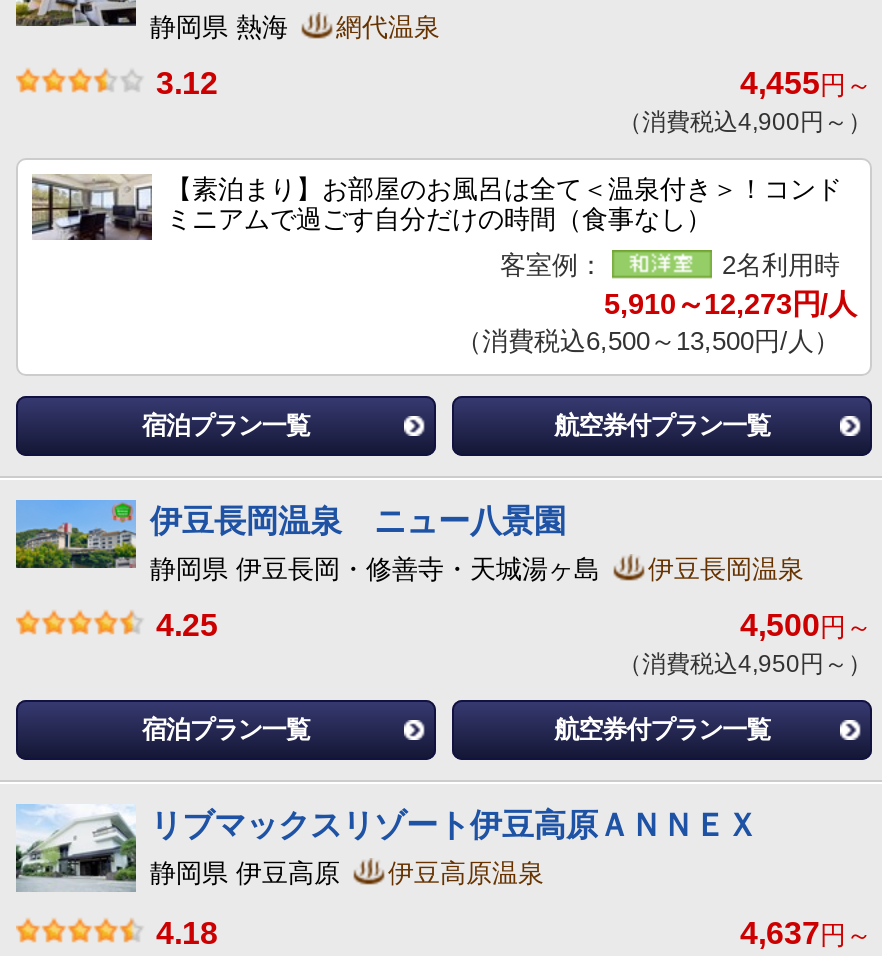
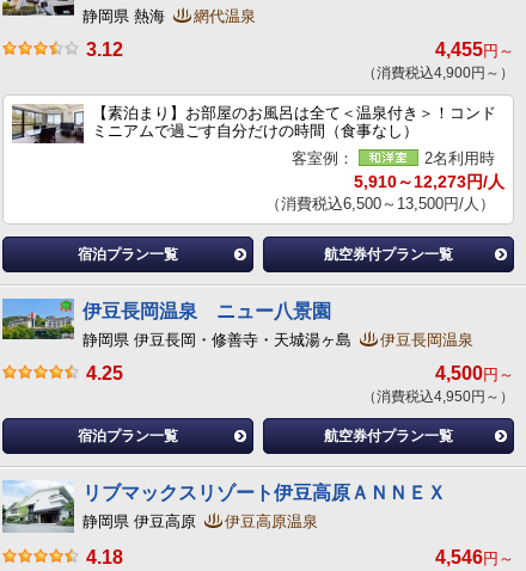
- 4,637円～
+ 4,546円～
